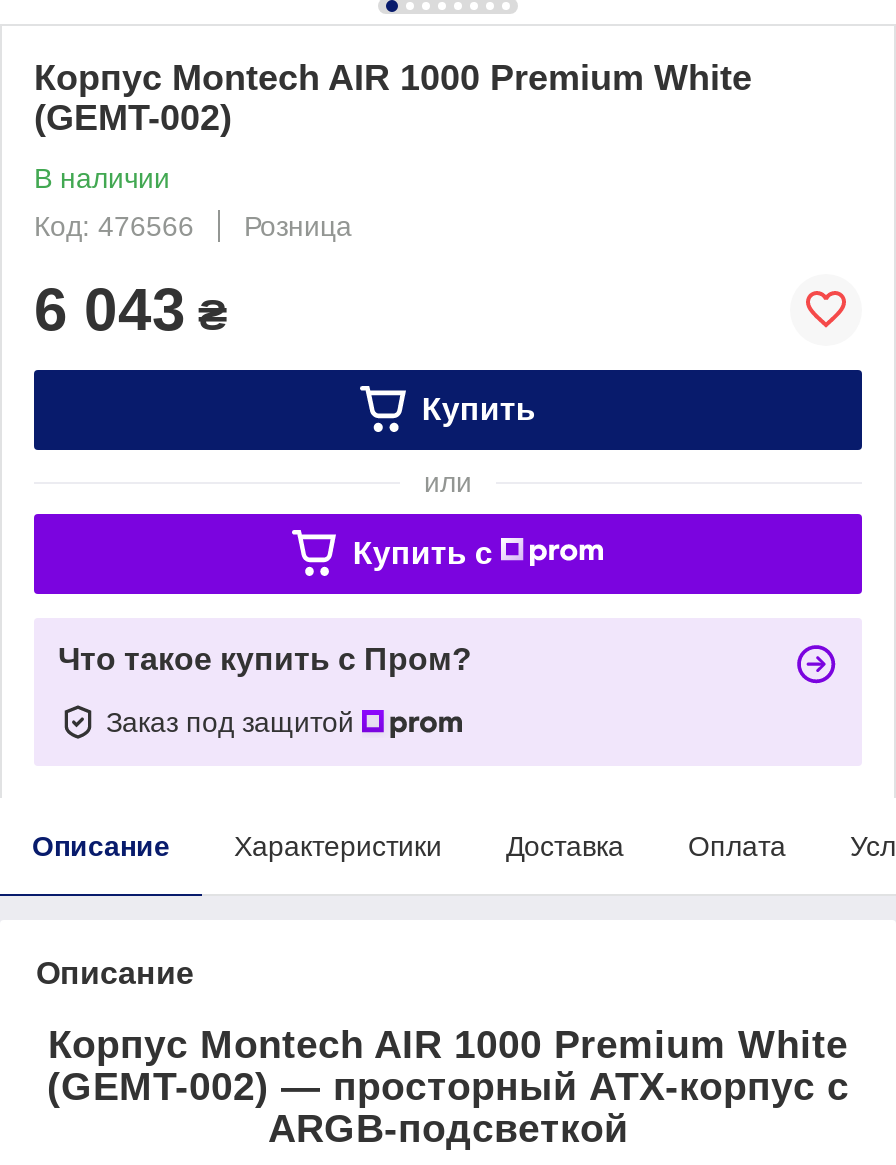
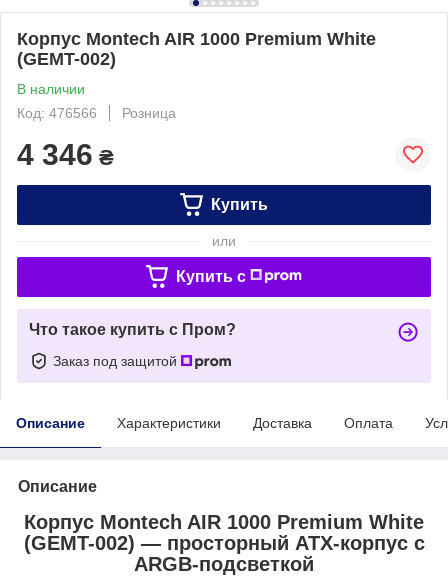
- 6 043 ₴
+ 4 346 ₴
